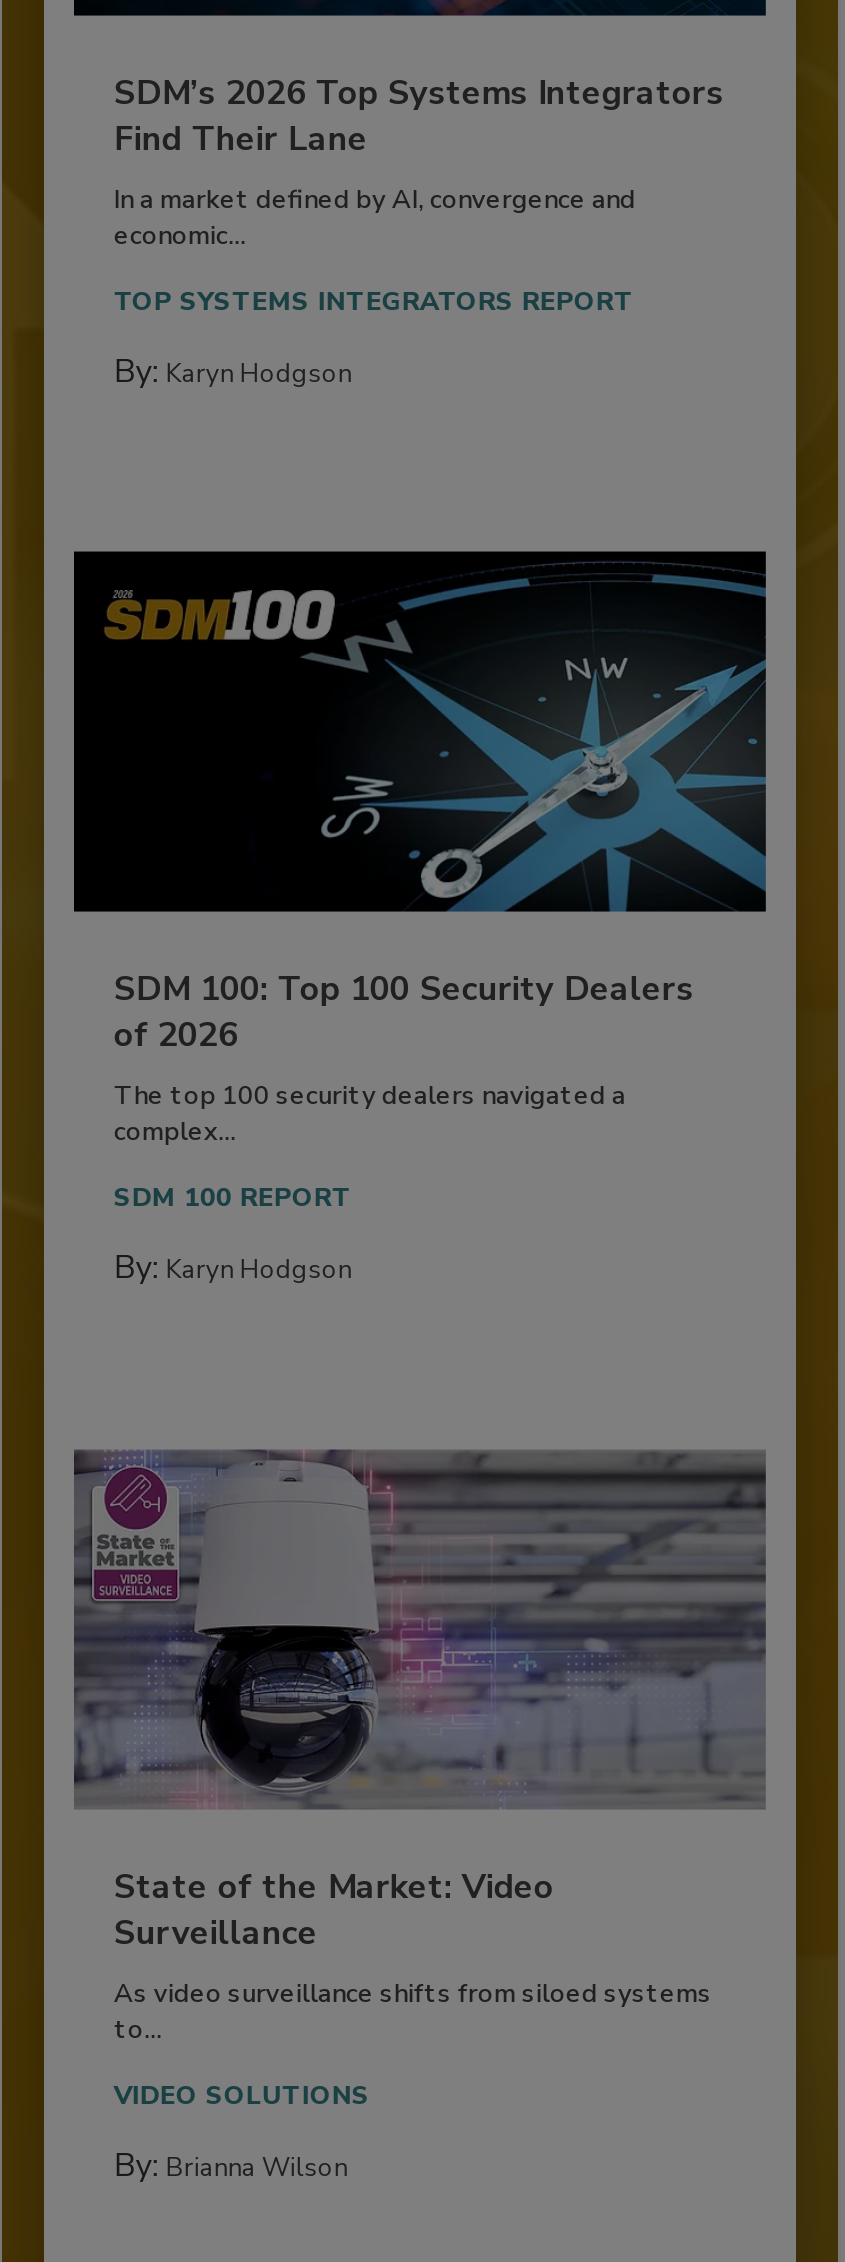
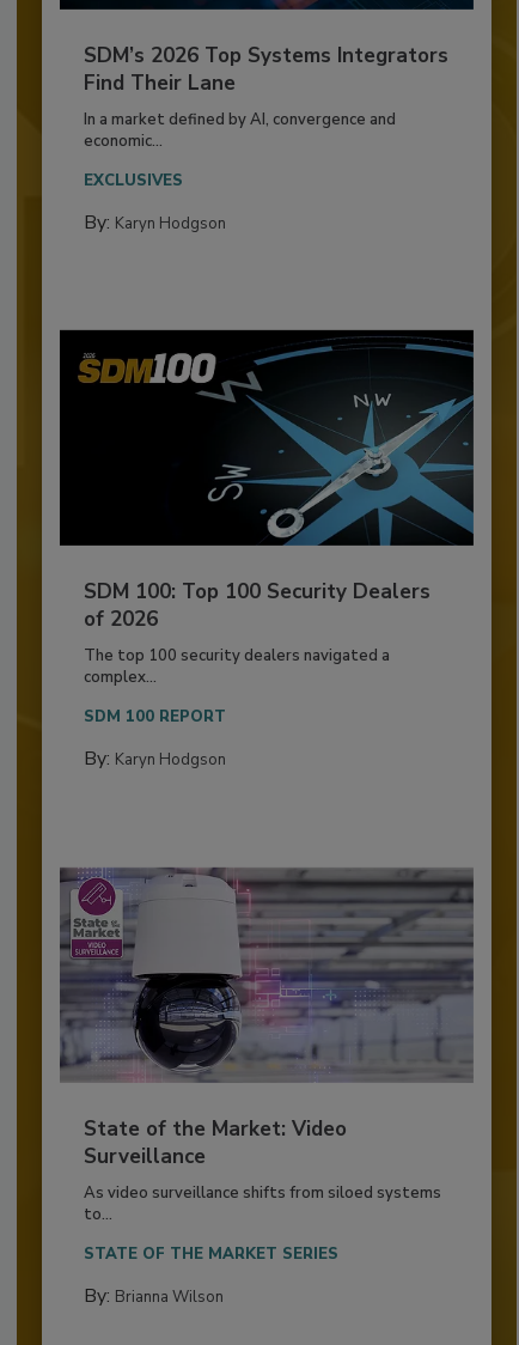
- TOP SYSTEMS INTEGRATORS REPORT
+ EXCLUSIVES

- VIDEO SOLUTIONS
+ STATE OF THE MARKET SERIES
